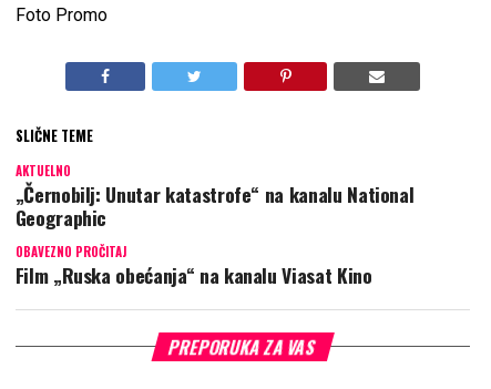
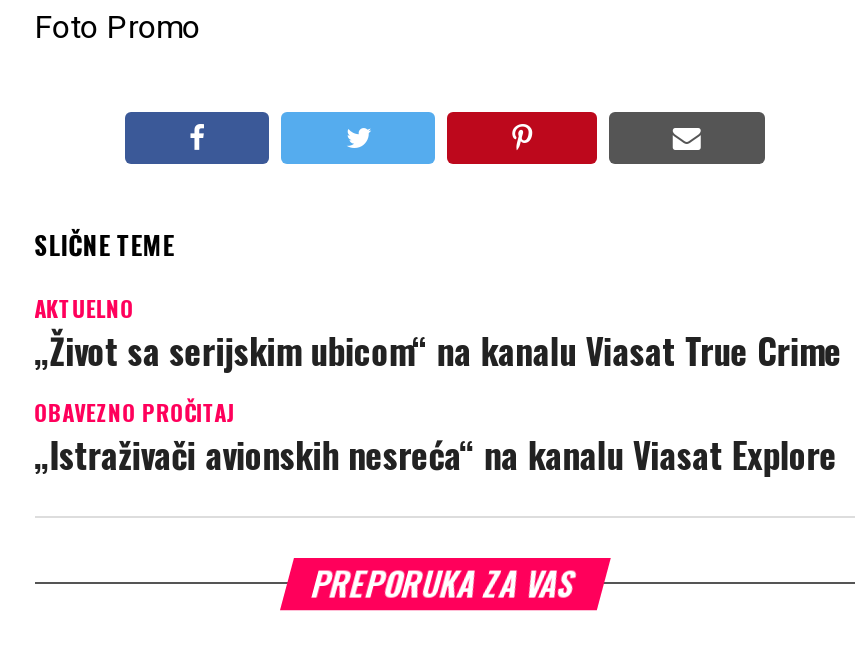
- „Černobilj: Unutar katastrofe“ na kanalu National
- Geographic
+ „Život sa serijskim ubicom“ na kanalu Viasat True Crime

- Film „Ruska obećanja“ na kanalu Viasat Kino
+ „Istraživači avionskih nesreća“ na kanalu Viasat Explore
